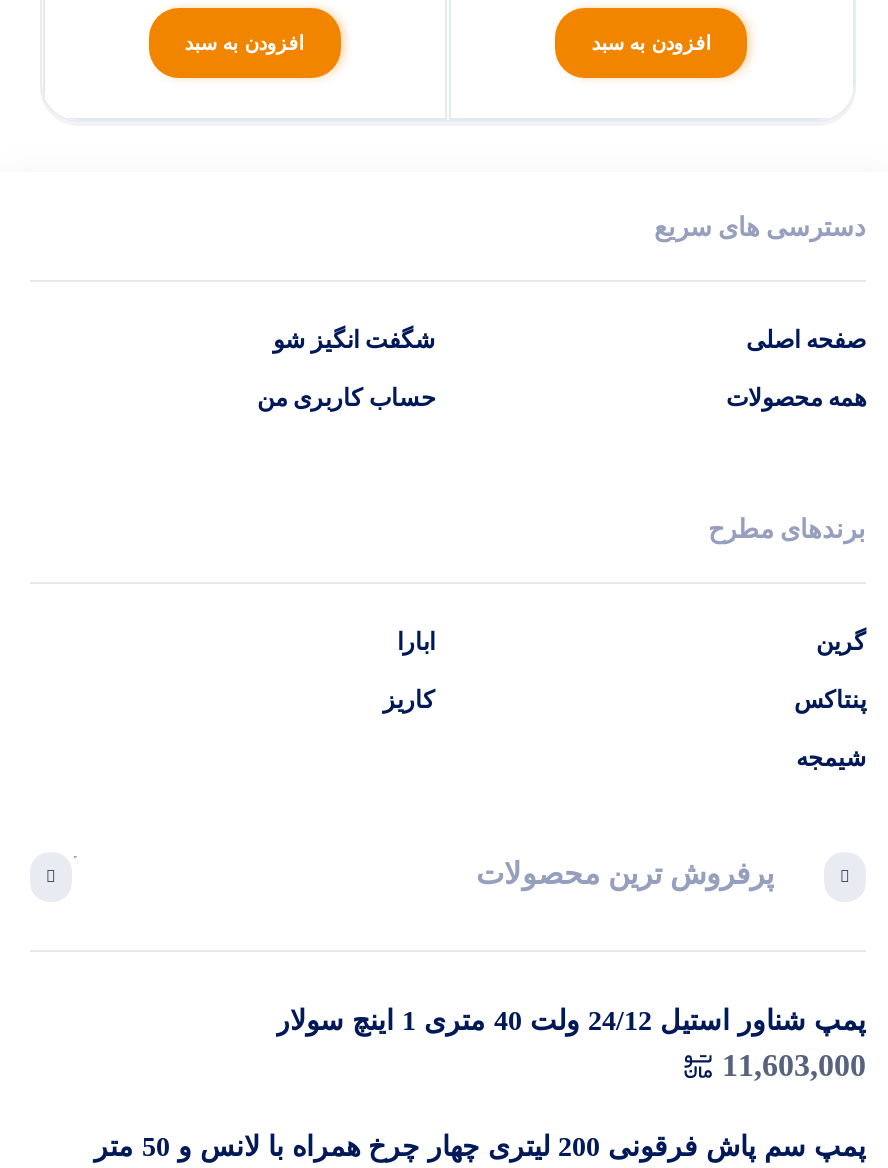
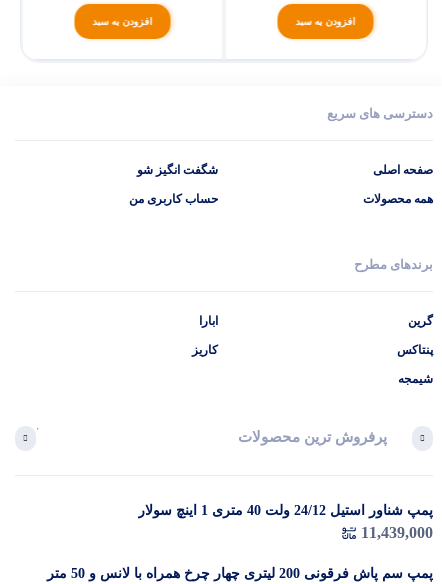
- 11,603,000
+ 11,439,000
